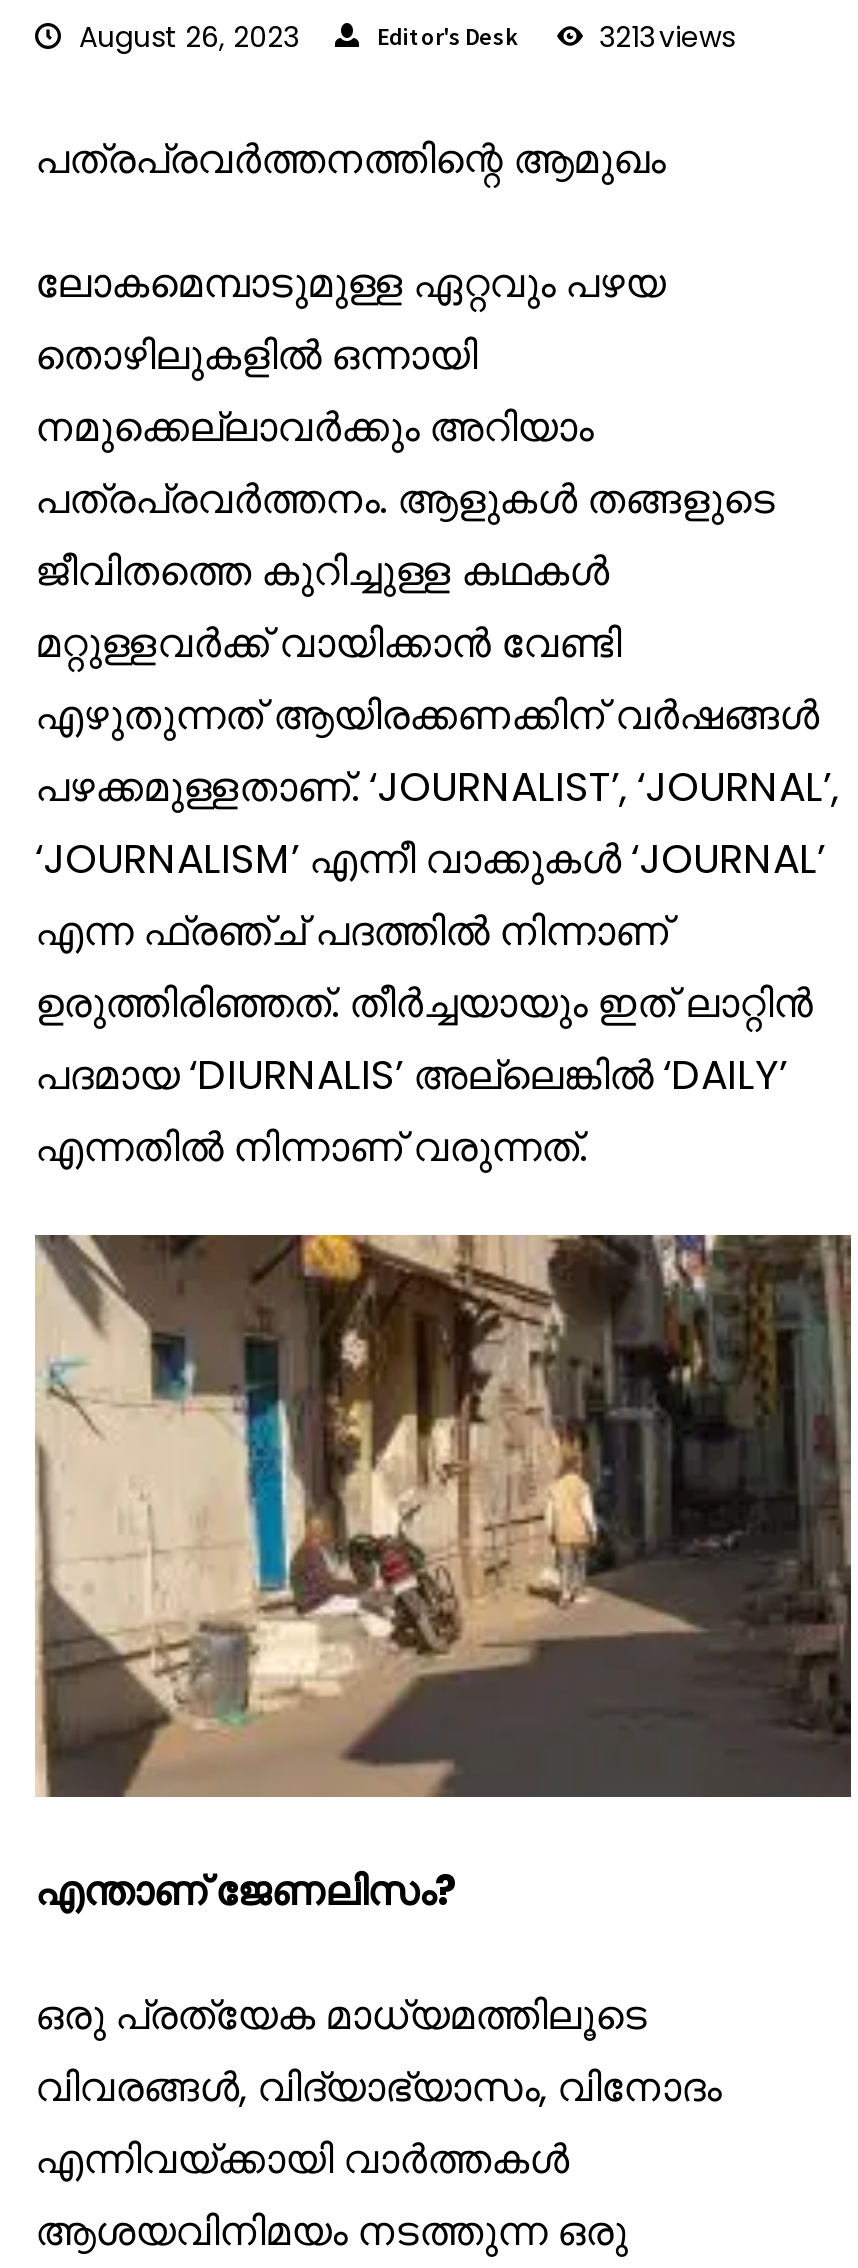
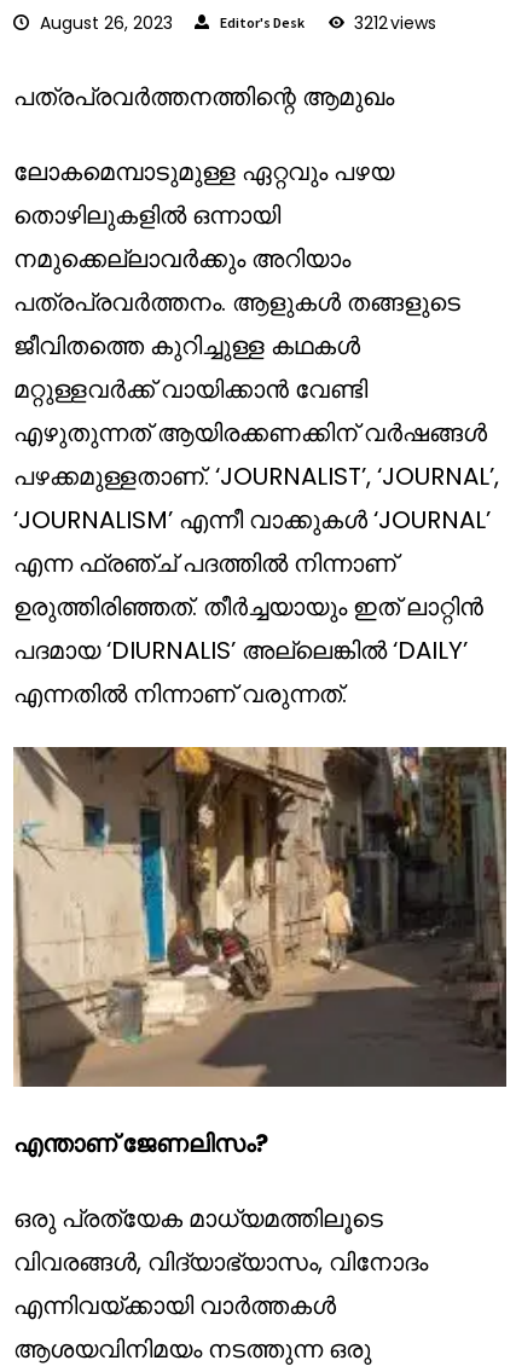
- 3213 views
+ 3212 views
